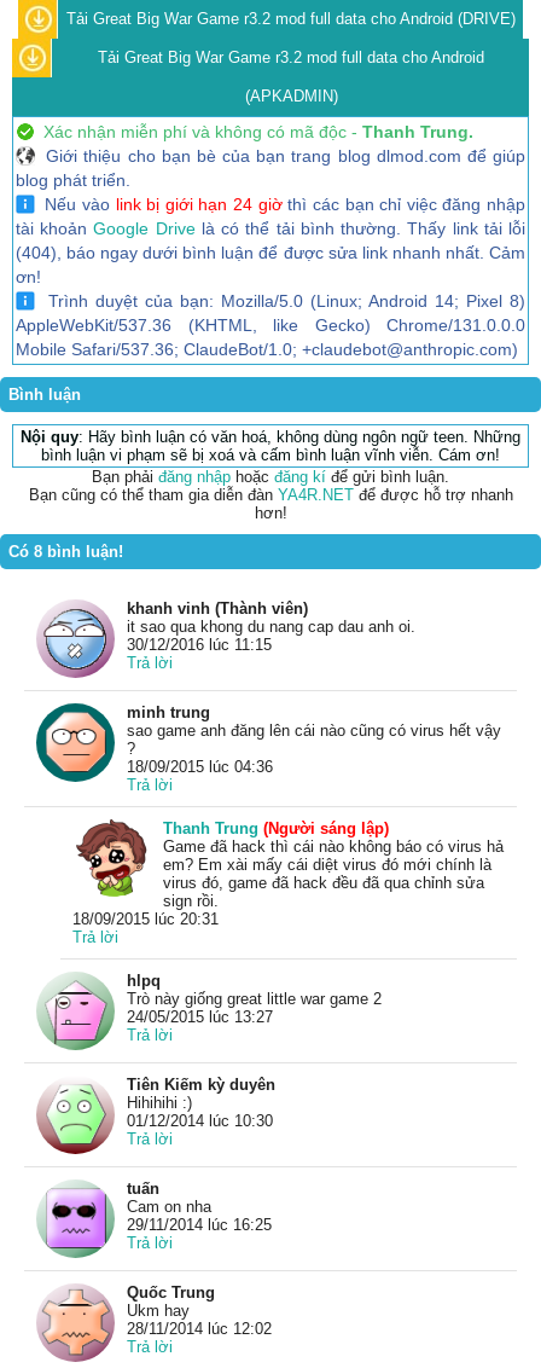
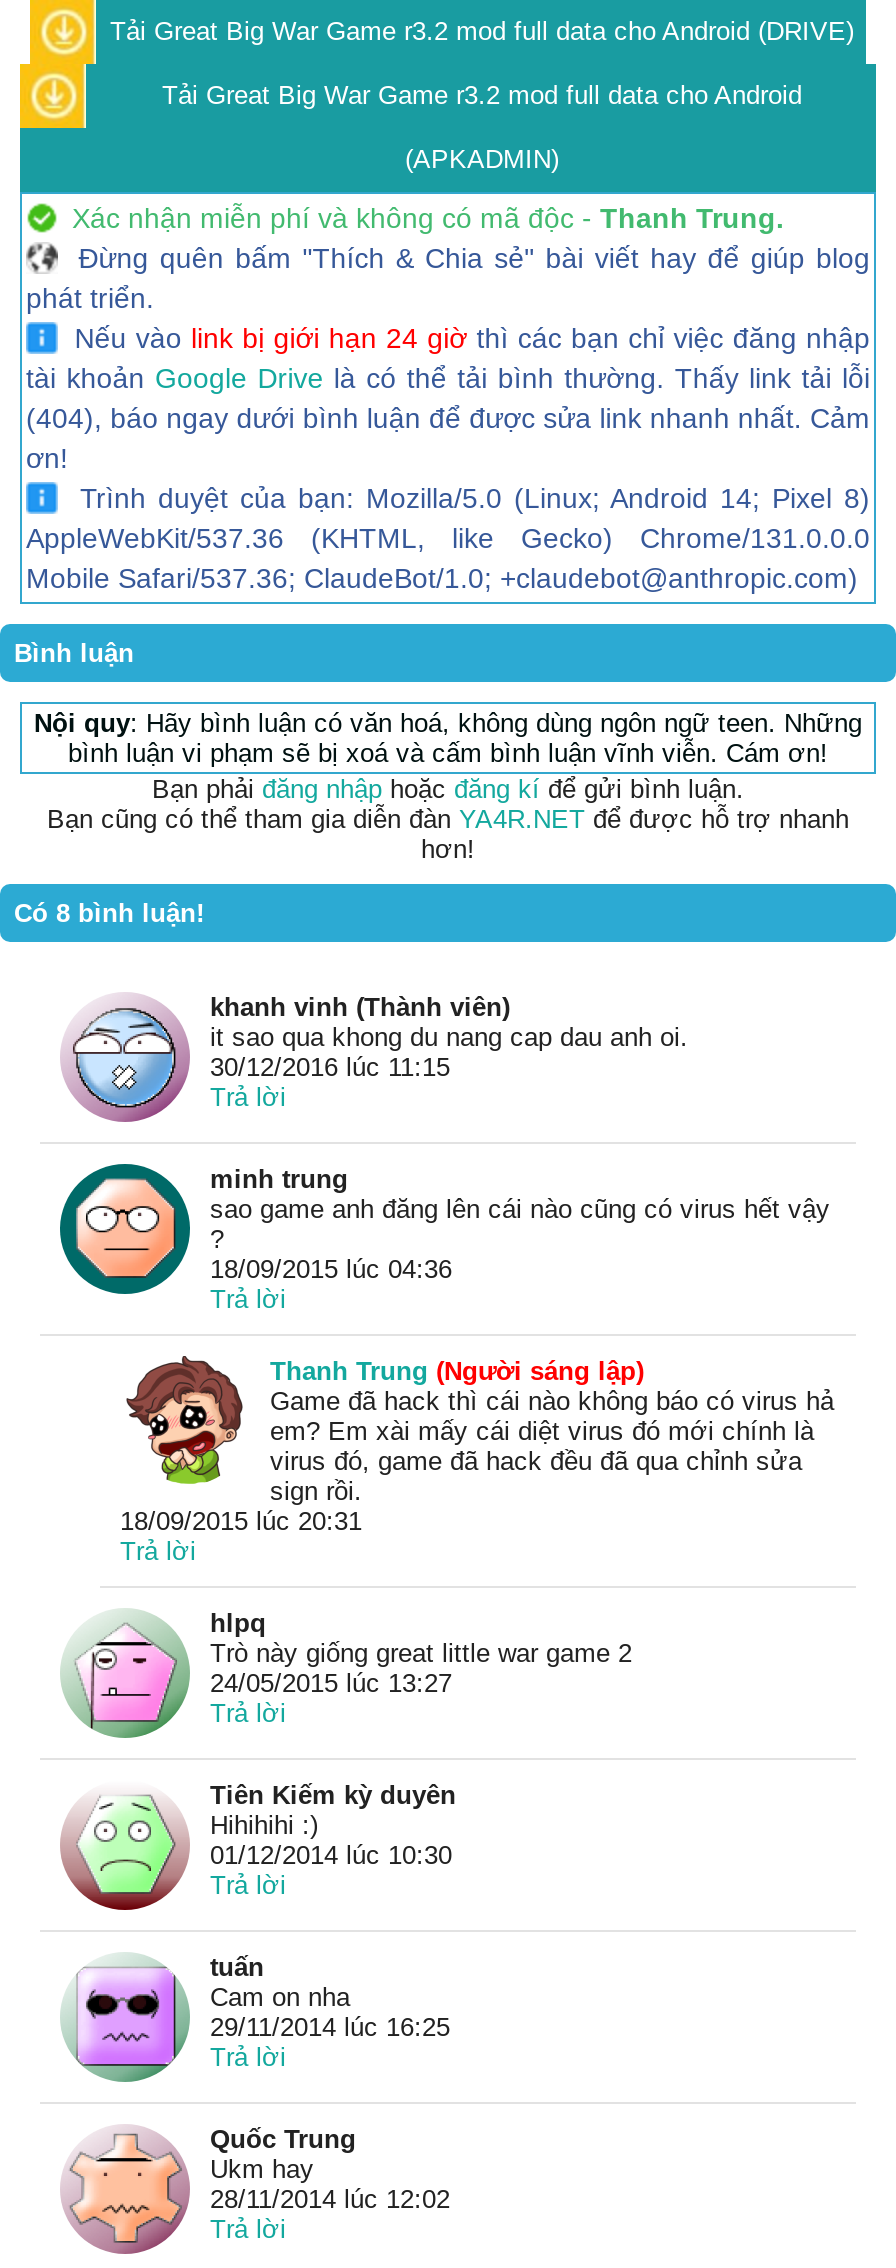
- Giới thiệu cho bạn bè của bạn trang blog dlmod.com để giúp
- blog phát triển.
+ Đừng quên bấm "Thích & Chia sẻ" bài viết hay để giúp blog
+ phát triển.
